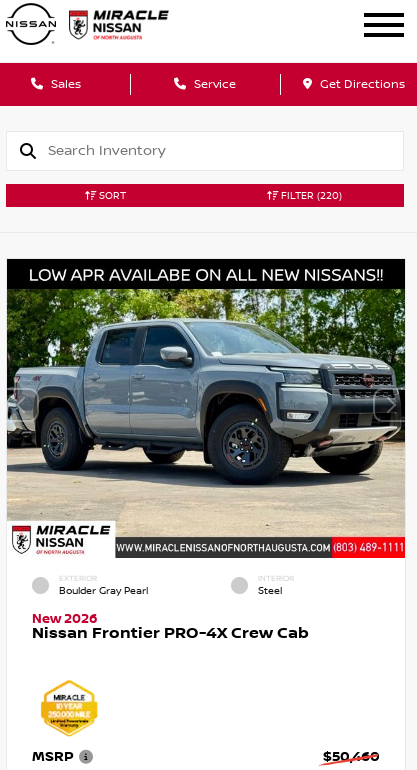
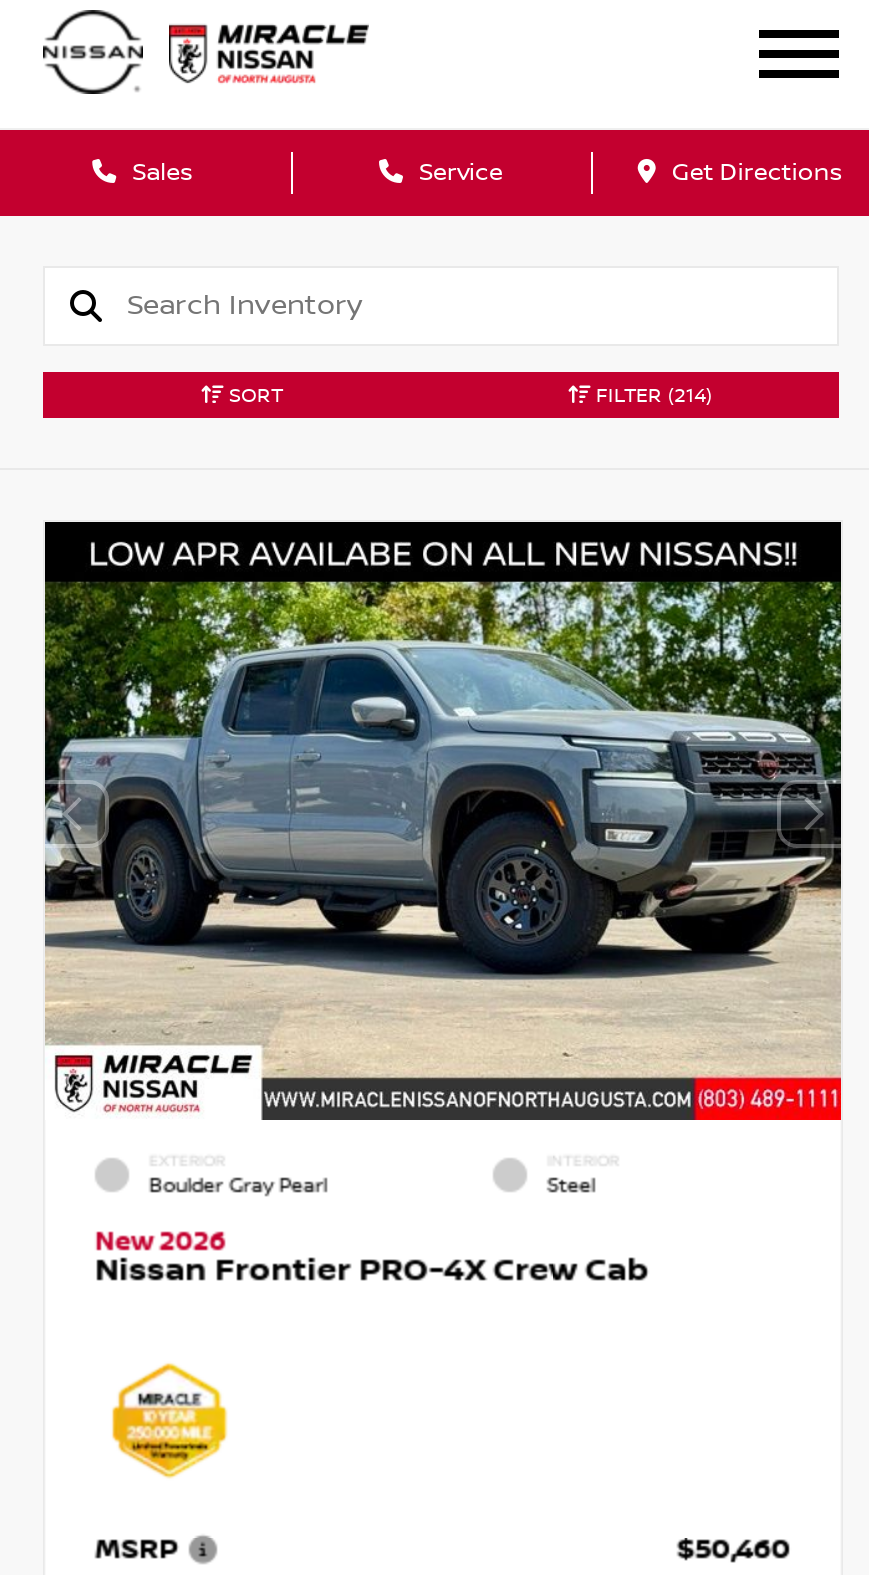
- FILTER (220)
+ FILTER (214)
